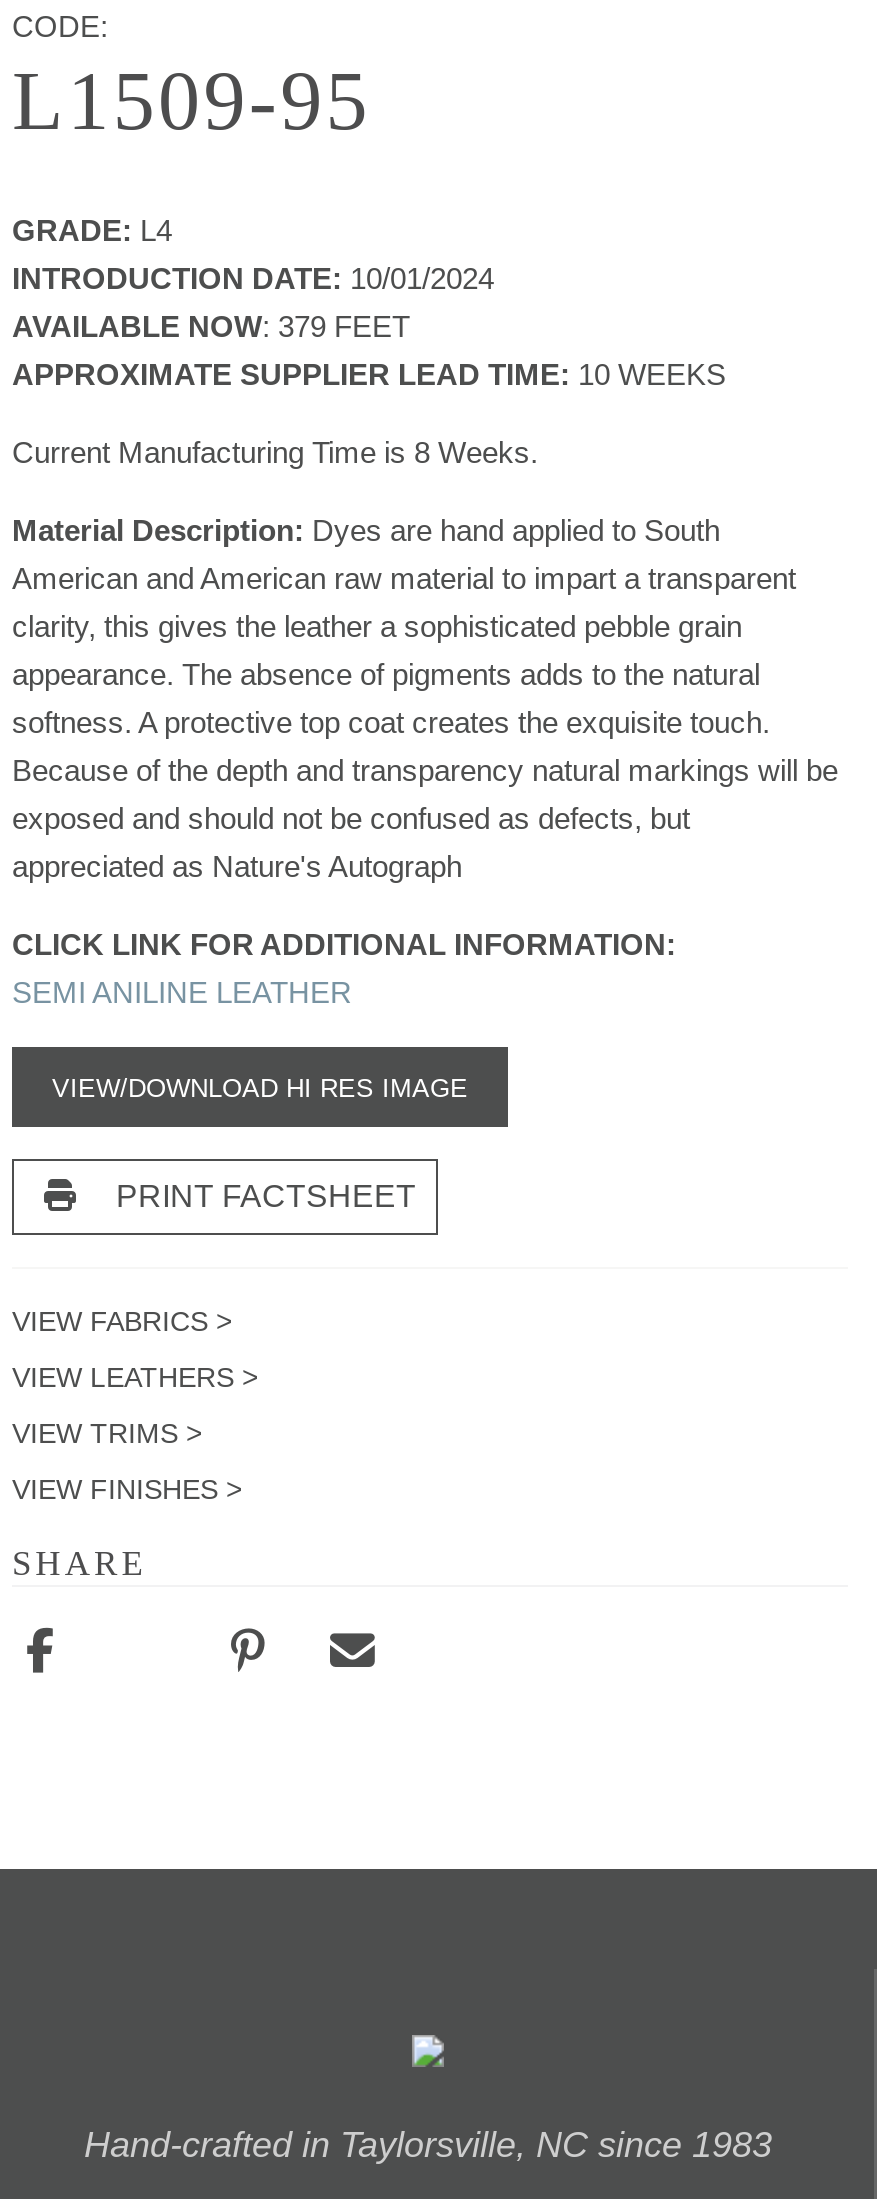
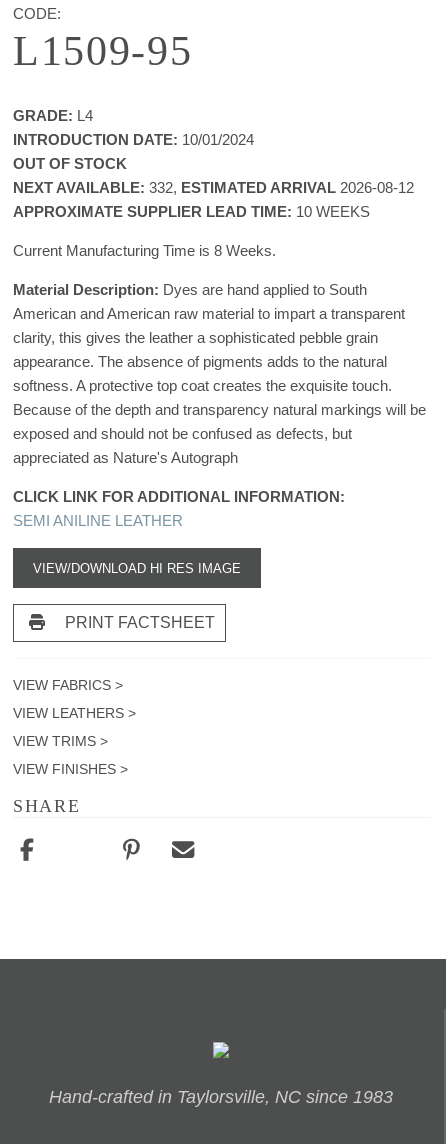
- AVAILABLE NOW: 379 FEET
+ OUT OF STOCK
+ NEXT AVAILABLE: 332, ESTIMATED ARRIVAL 2026-08-12
